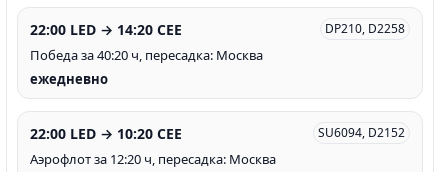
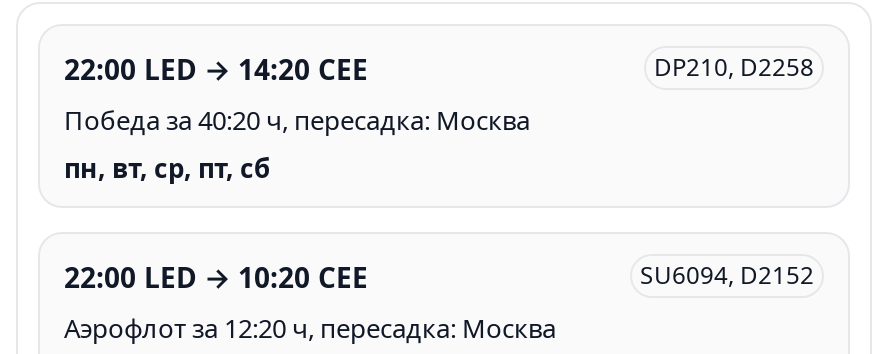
- ежедневно
+ пн, вт, ср, пт, сб
